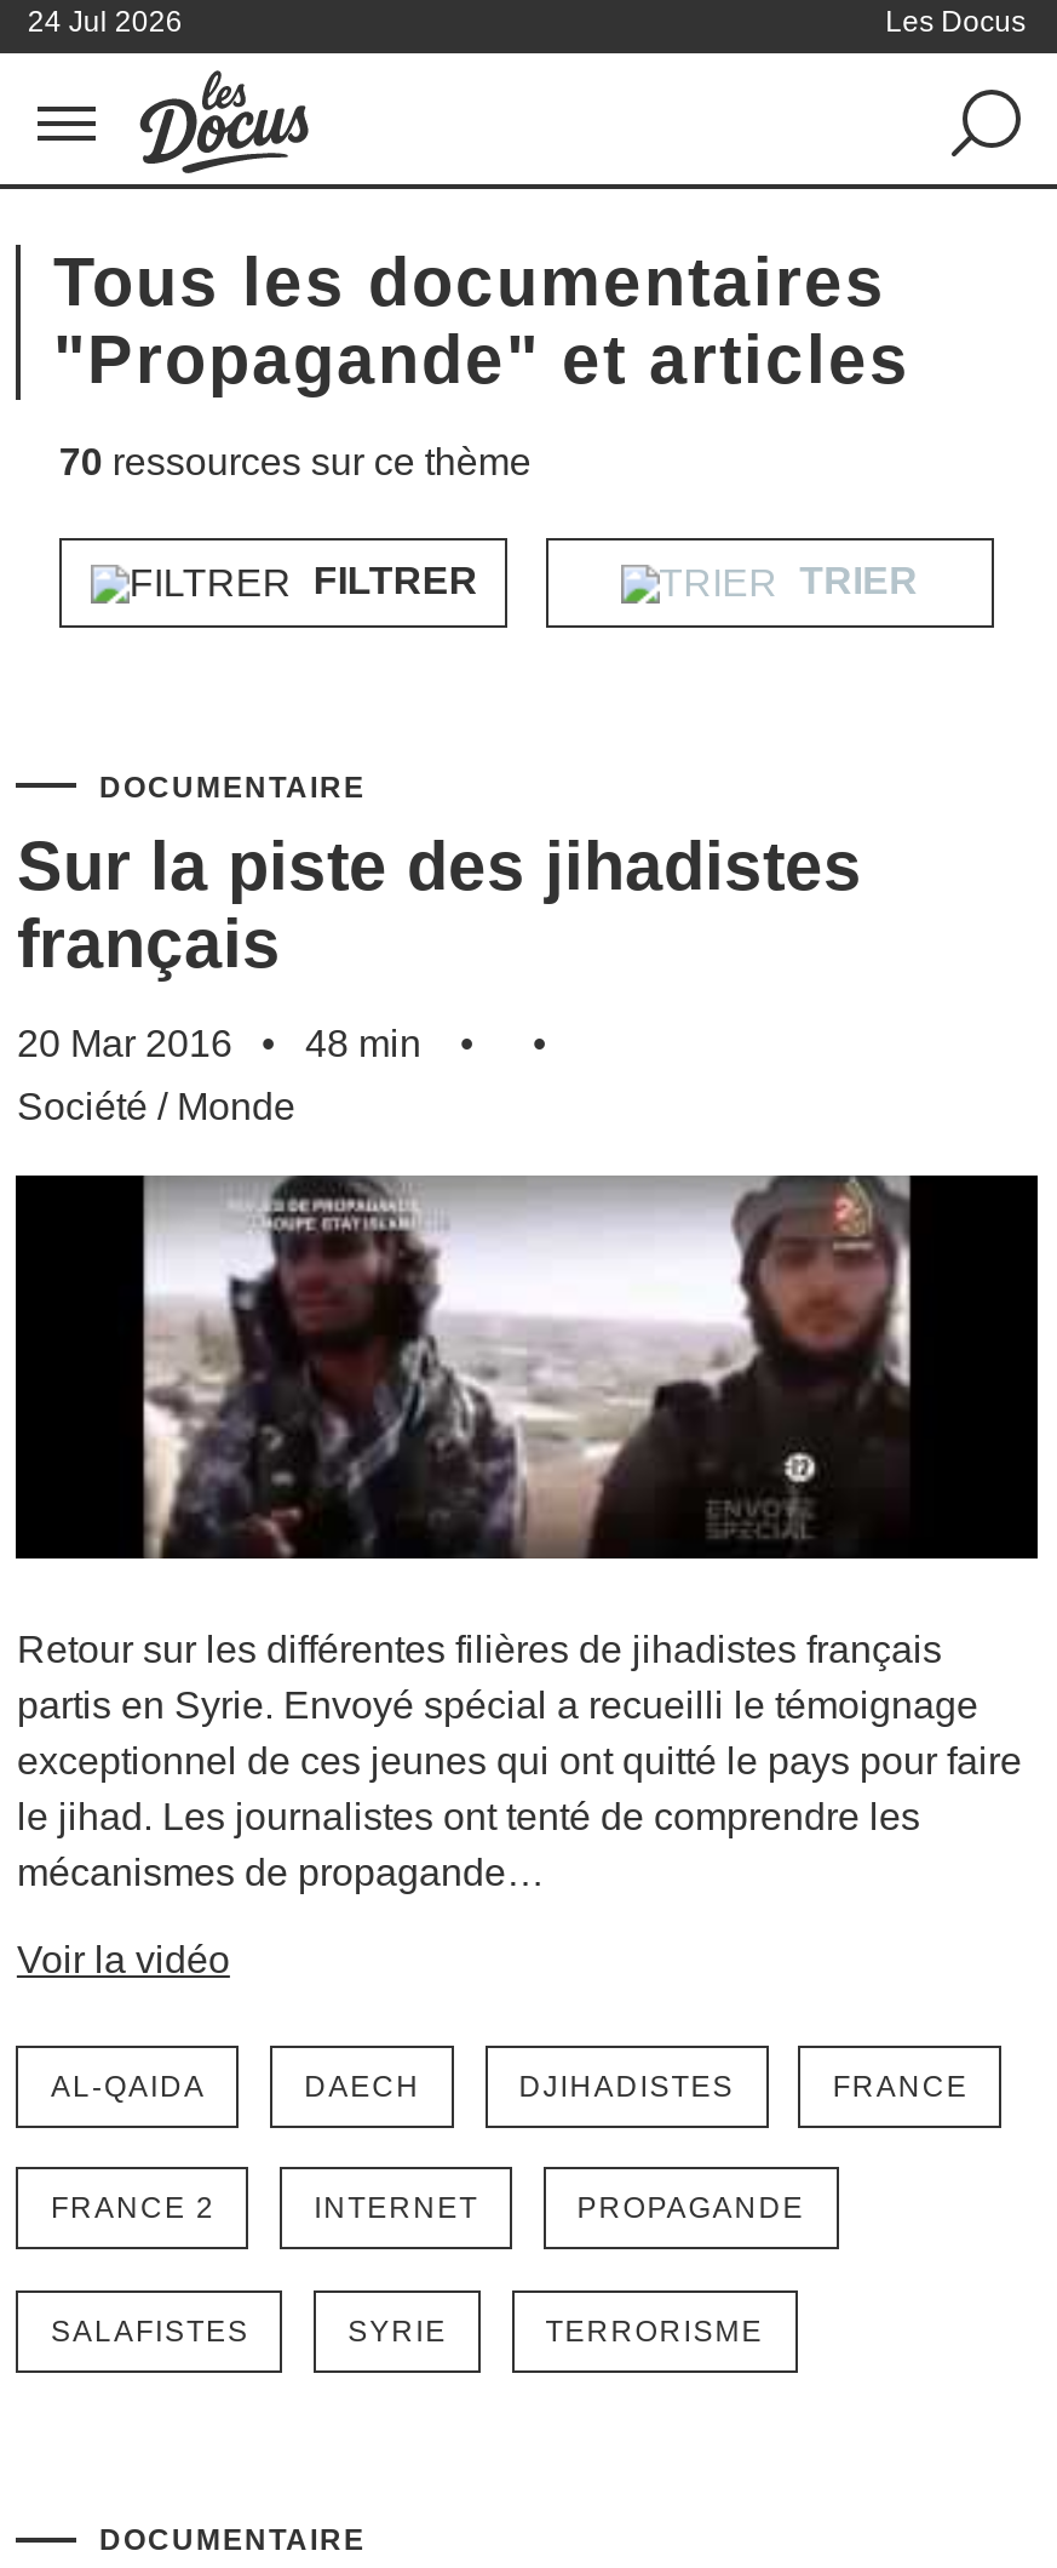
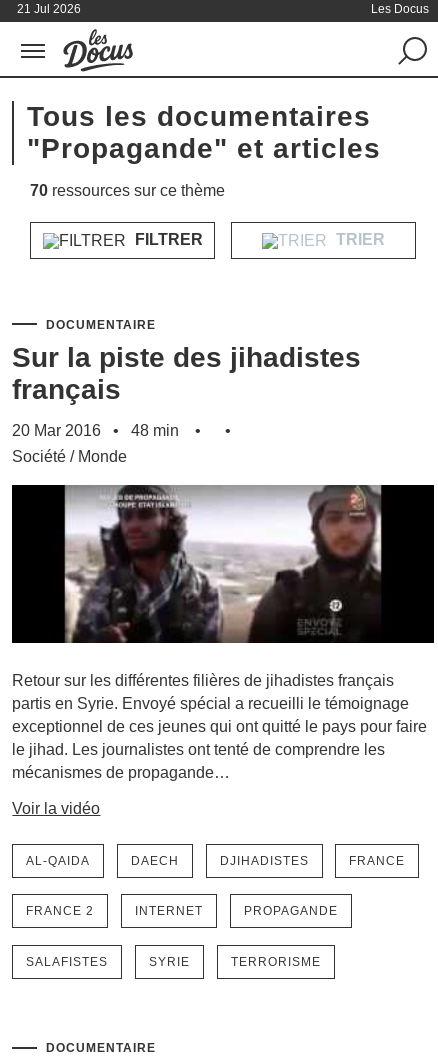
- 24 Jul 2026
+ 21 Jul 2026
